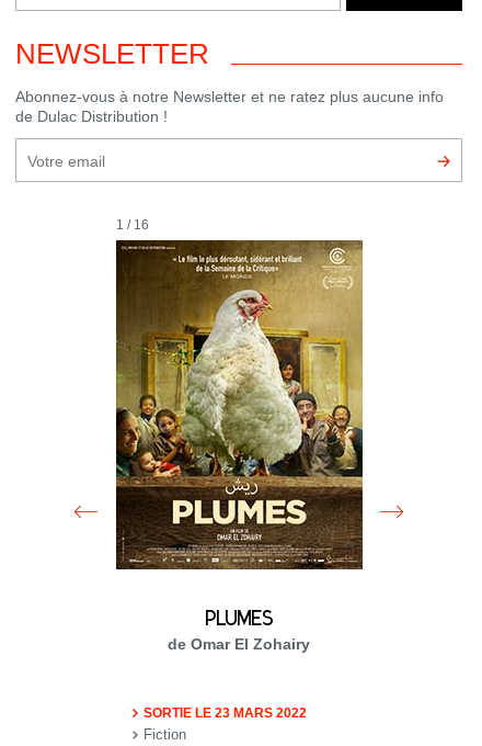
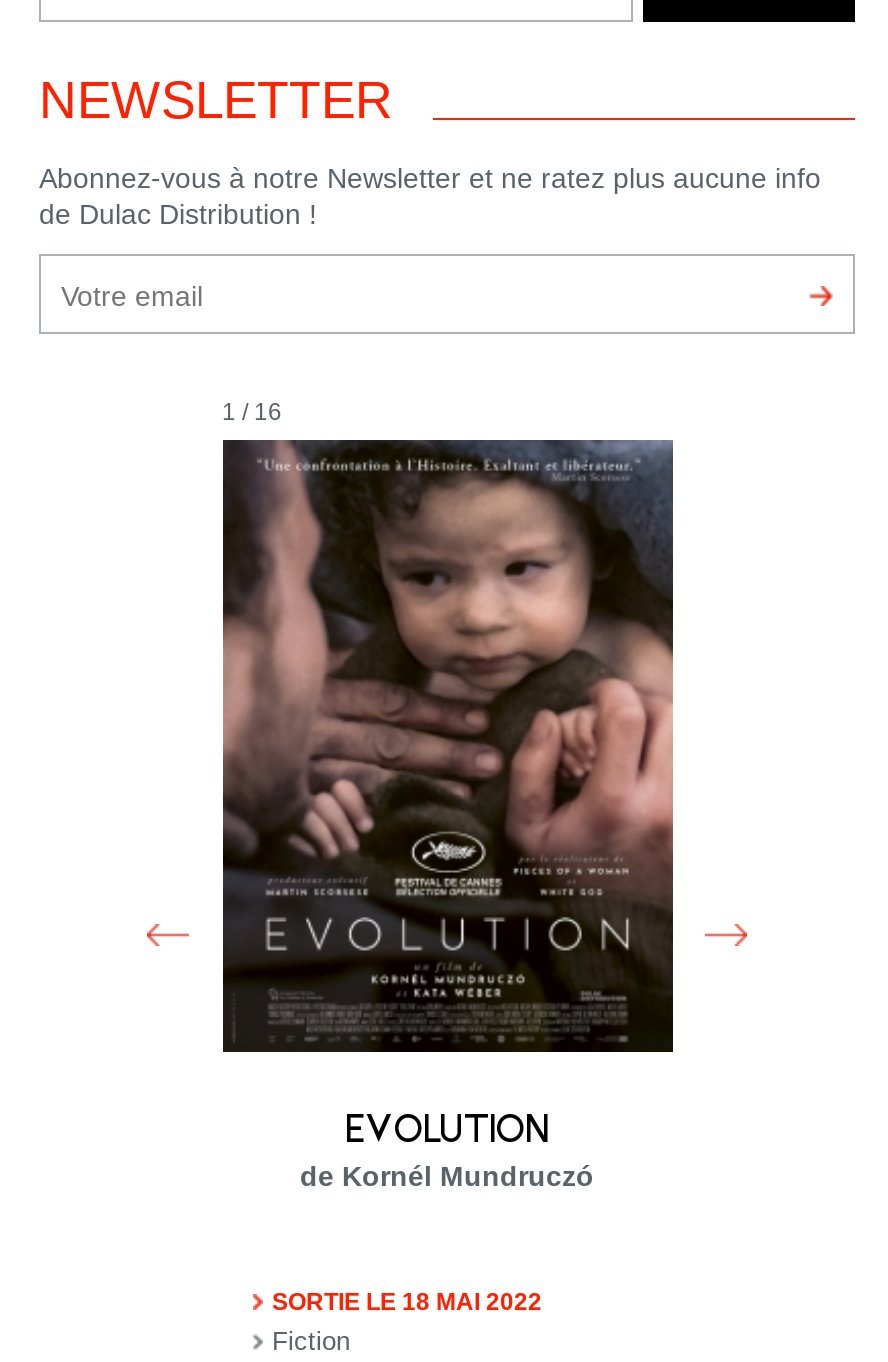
- [image]
- PLUMES
- de Omar El Zohairy
+ [image]
+ EVOLUTION
+ de Kornél Mundruczó

- SORTIE LE 23 MARS 2022
+ SORTIE LE 18 MAI 2022
